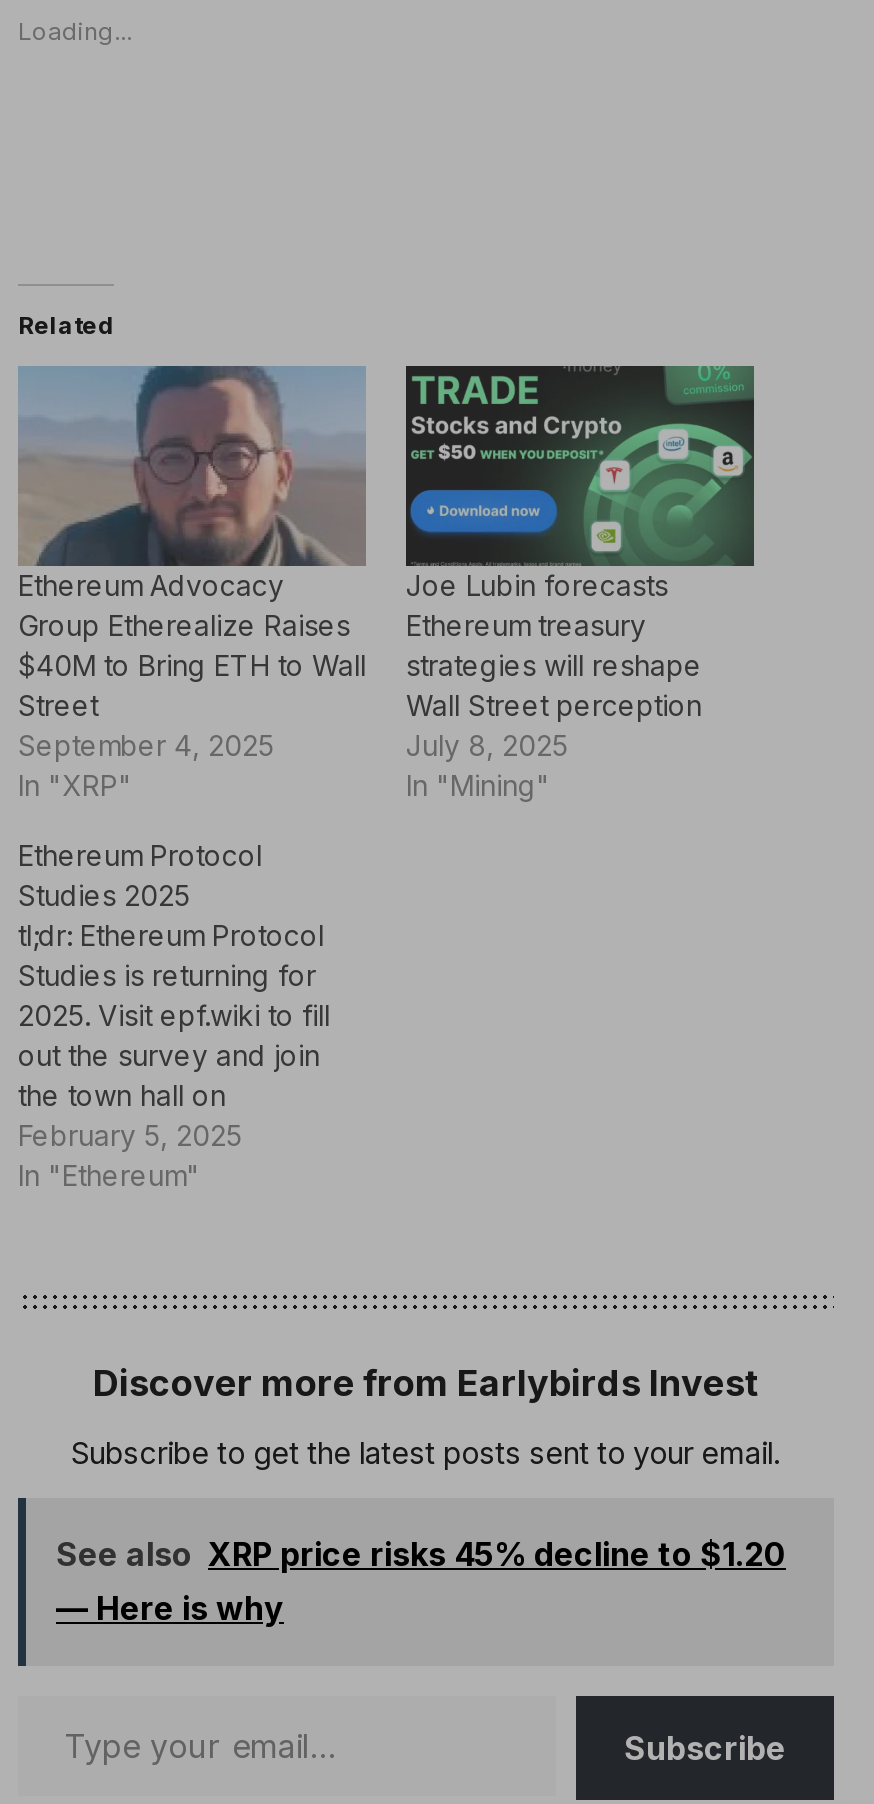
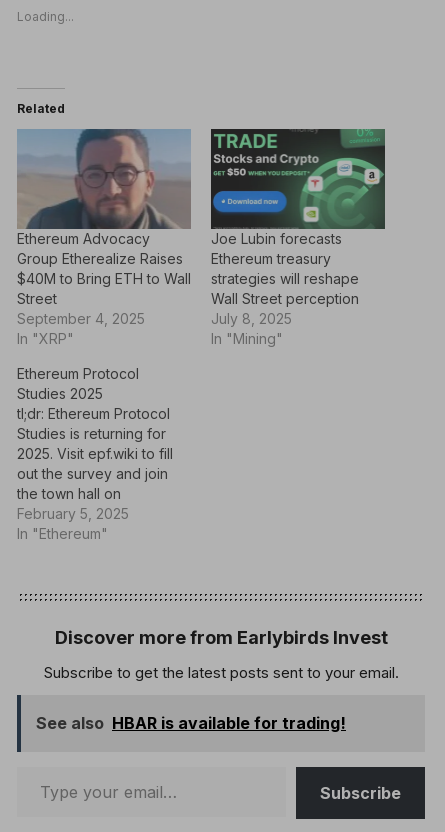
- See also XRP price risks 45% decline to $1.20
- — Here is why
+ See also HBAR is available for trading!
